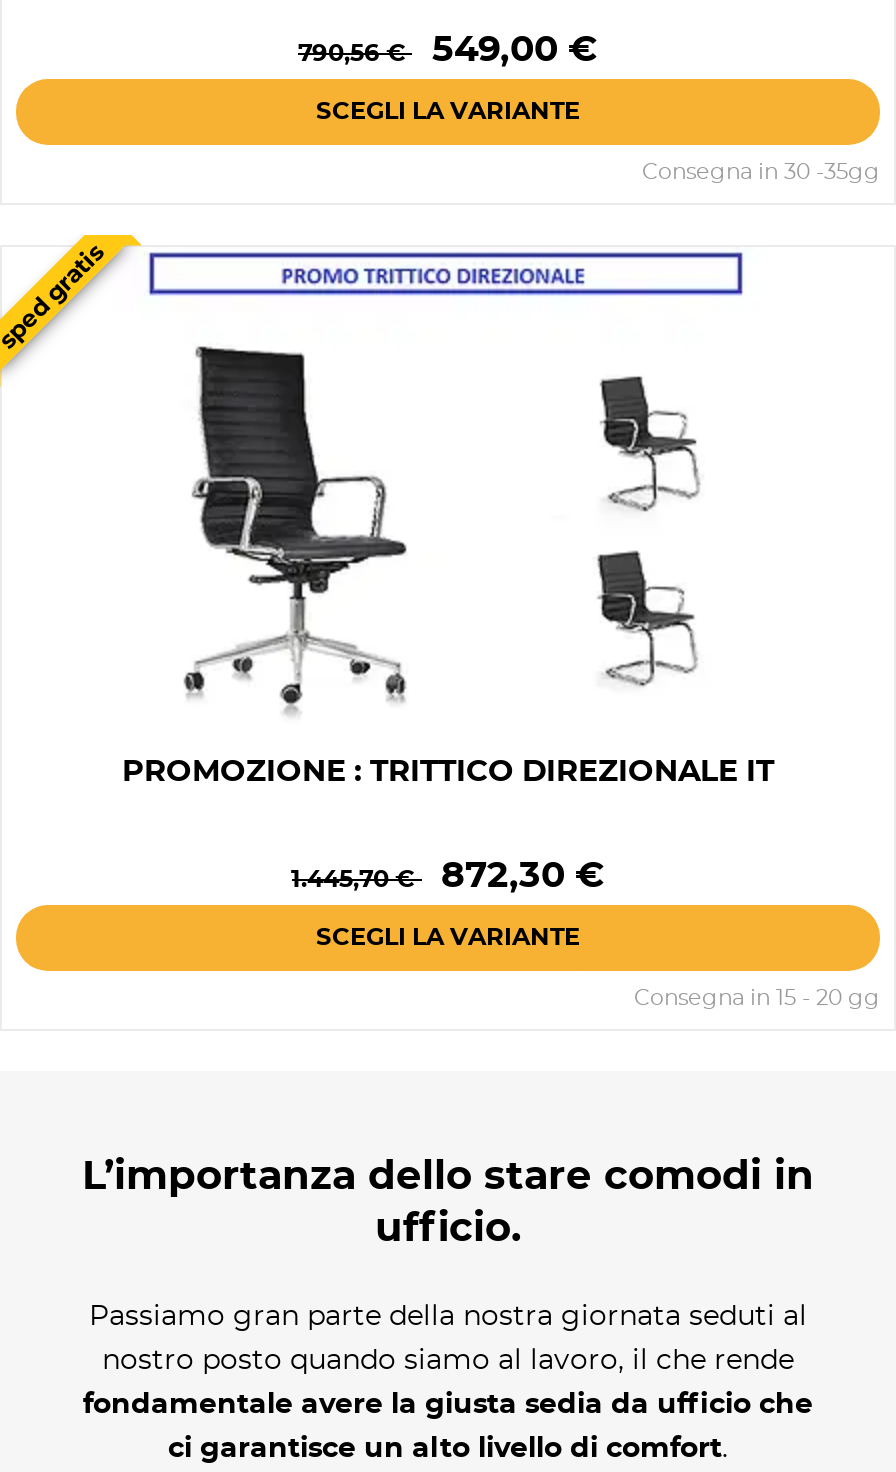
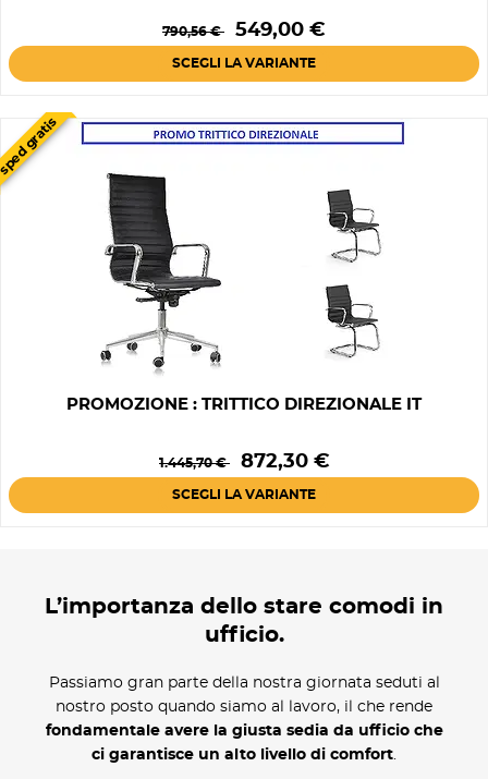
- Consegna in 30 -35gg

- Consegna in 15 - 20 gg
